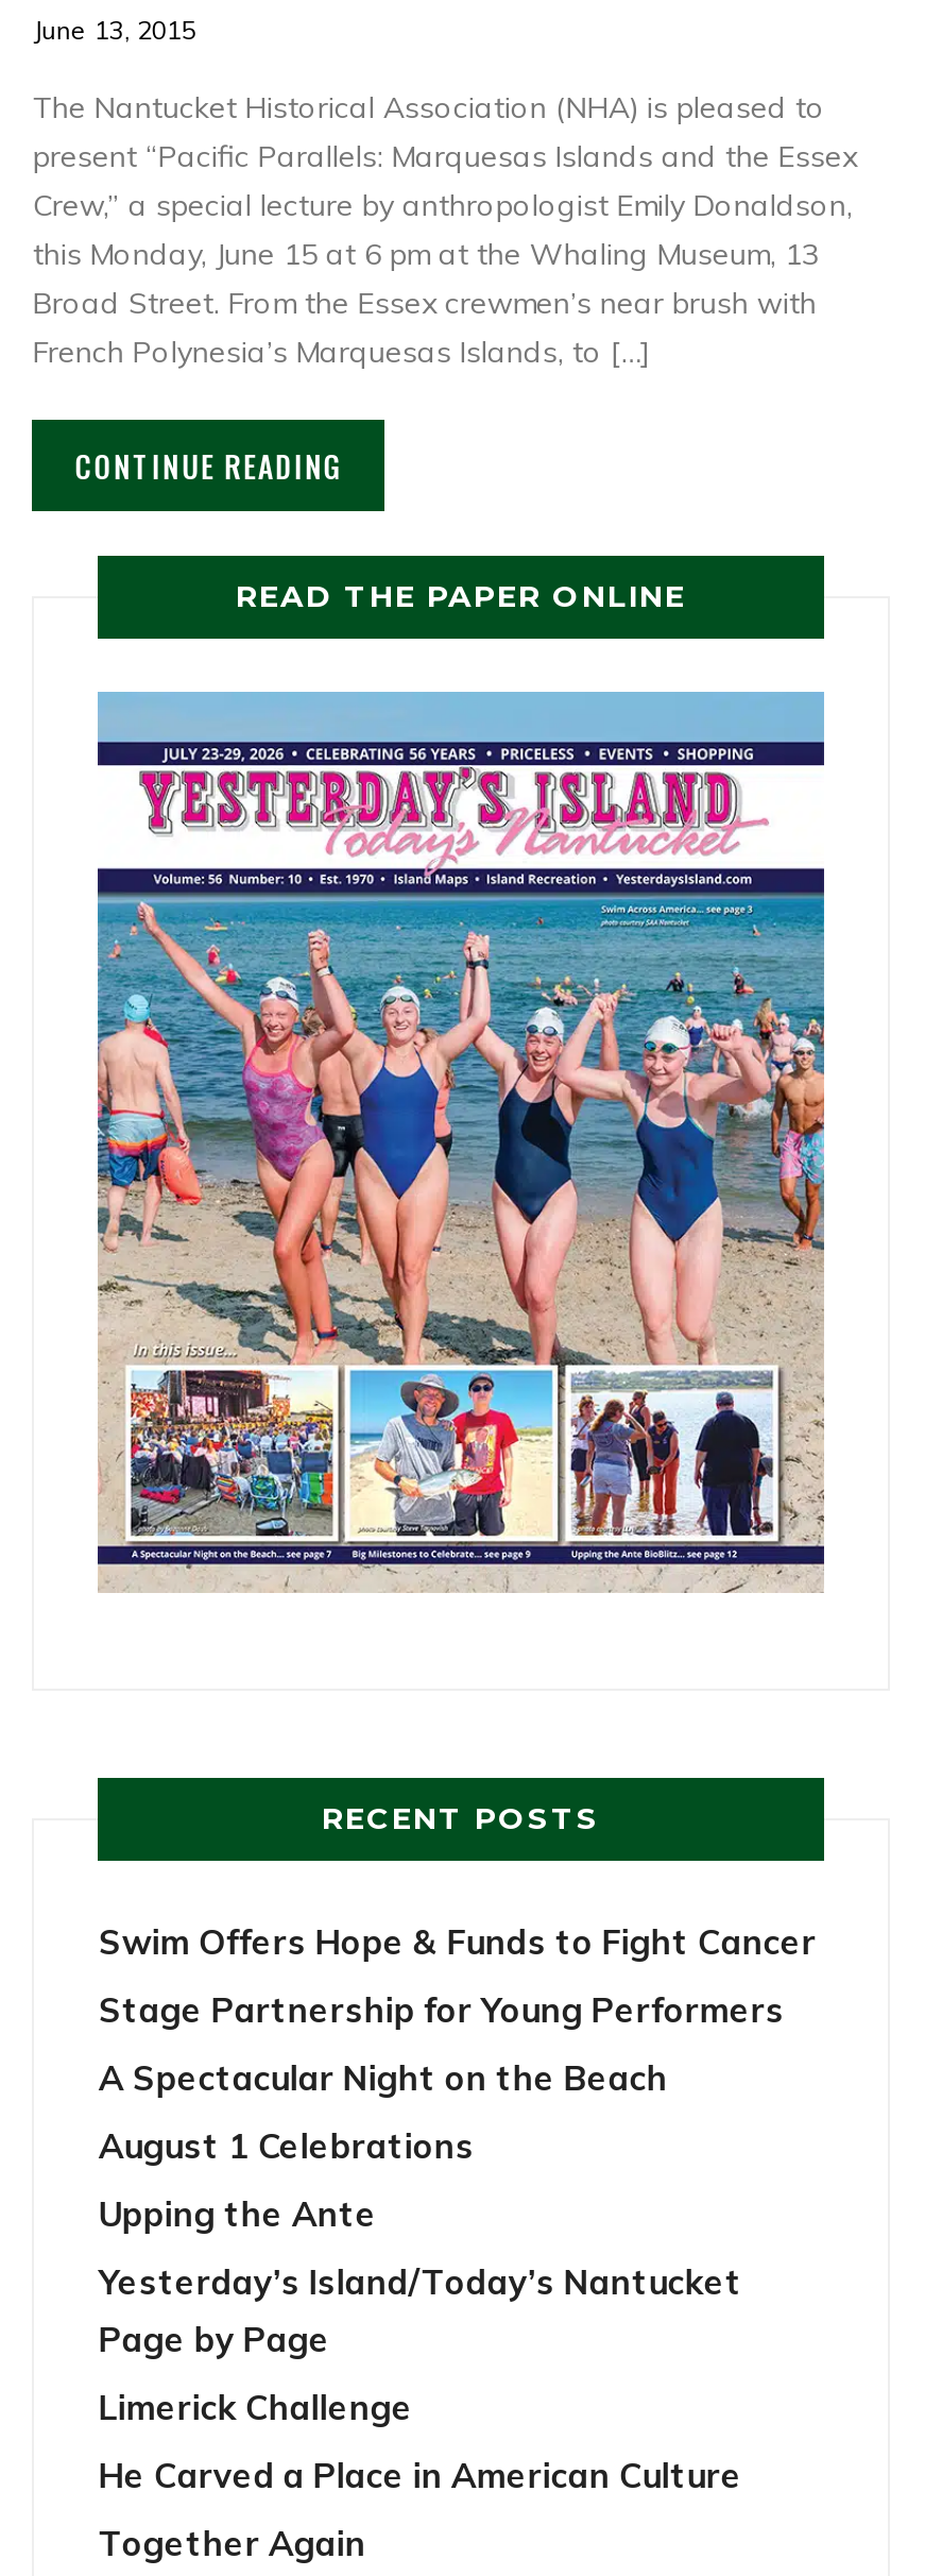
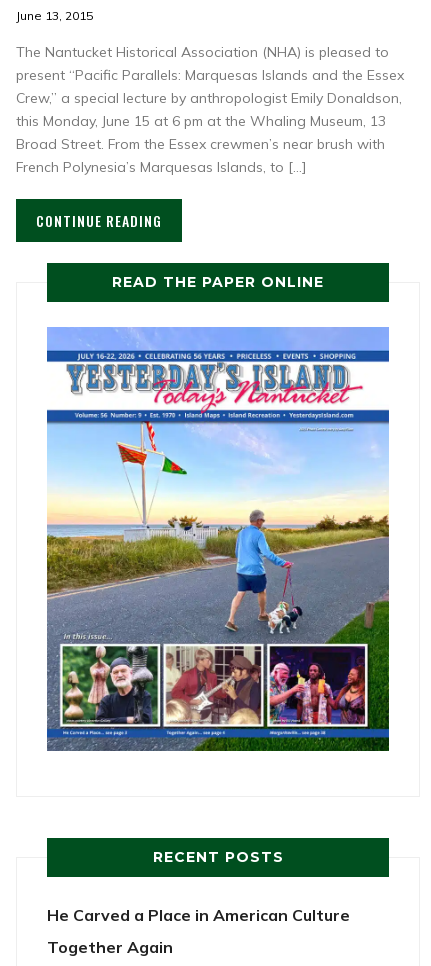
- [image]
+ [image]

- Swim Offers Hope & Funds to Fight Cancer
- Stage Partnership for Young Performers
- A Spectacular Night on the Beach
- August 1 Celebrations
- Upping the Ante
- Yesterday’s Island/Today’s Nantucket
- Page by Page
- Limerick Challenge
